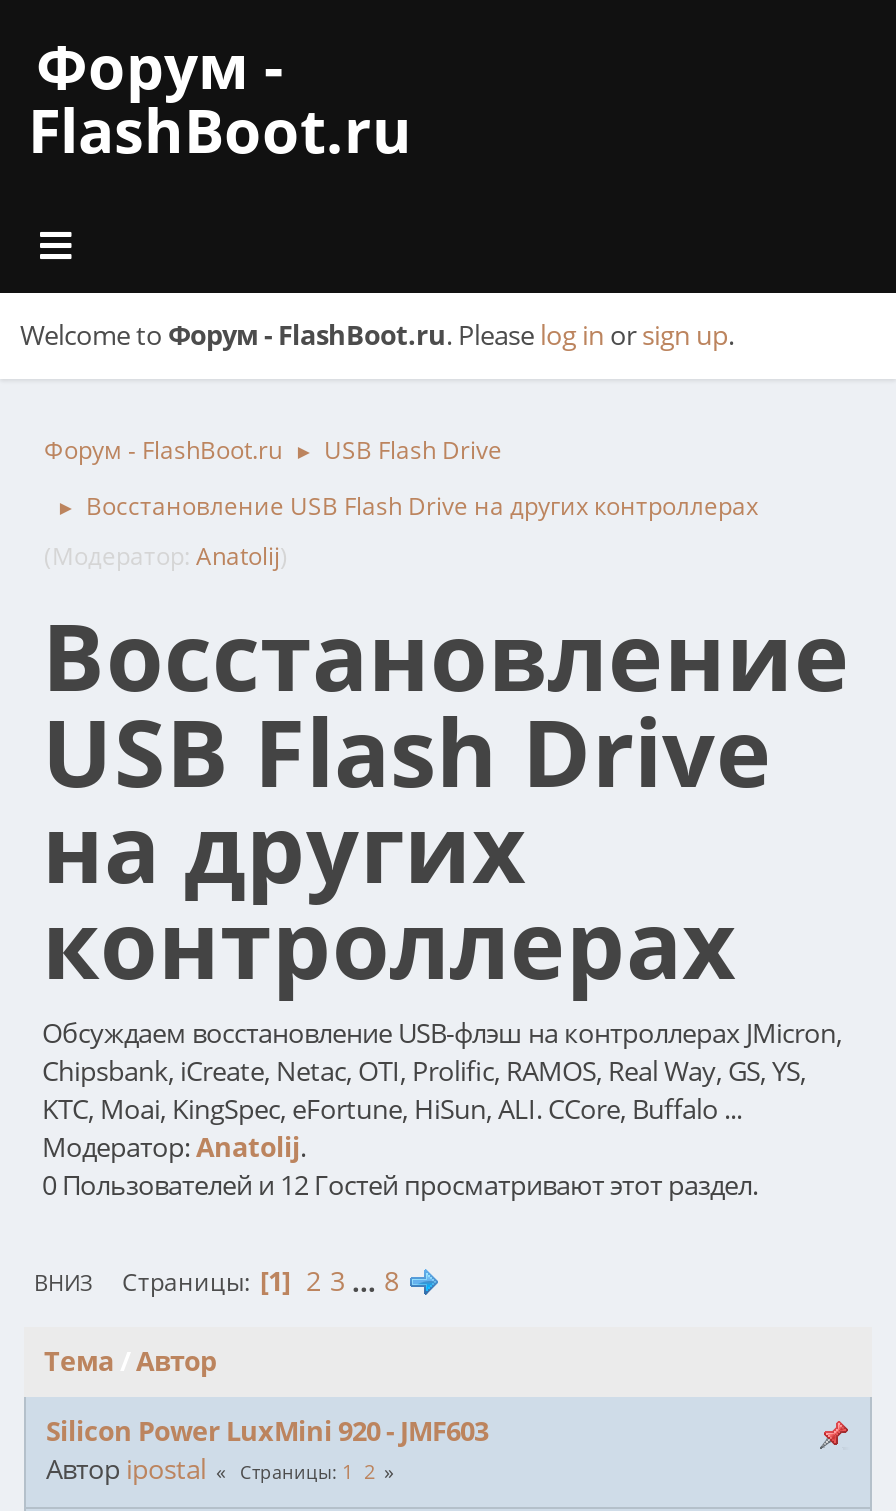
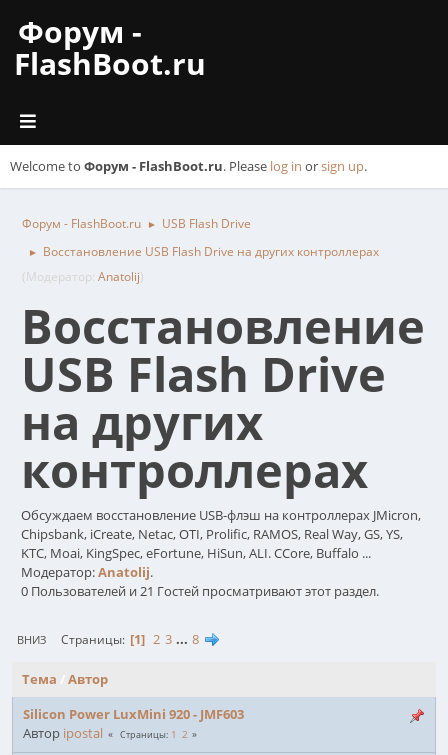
- 0 Пользователей и 12 Гостей просматривают этот раздел.
+ 0 Пользователей и 21 Гостей просматривают этот раздел.
